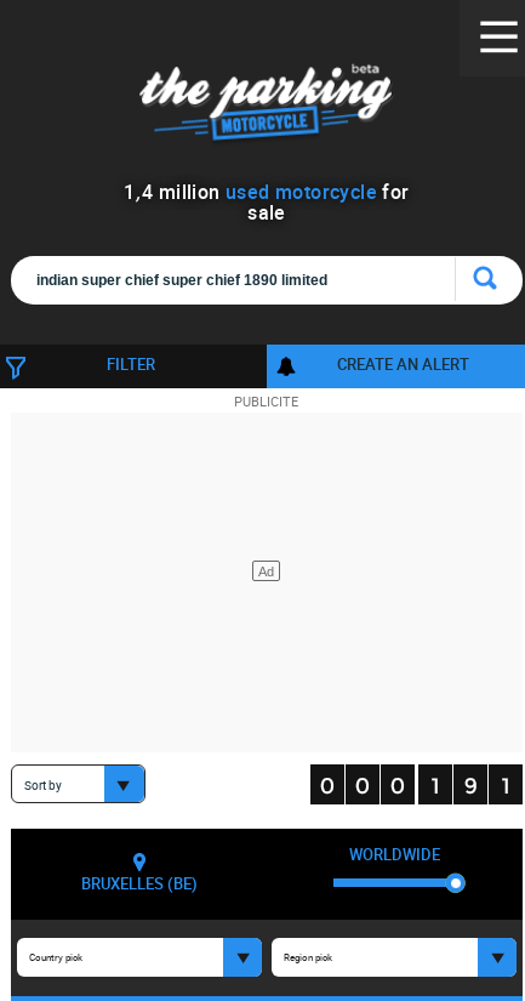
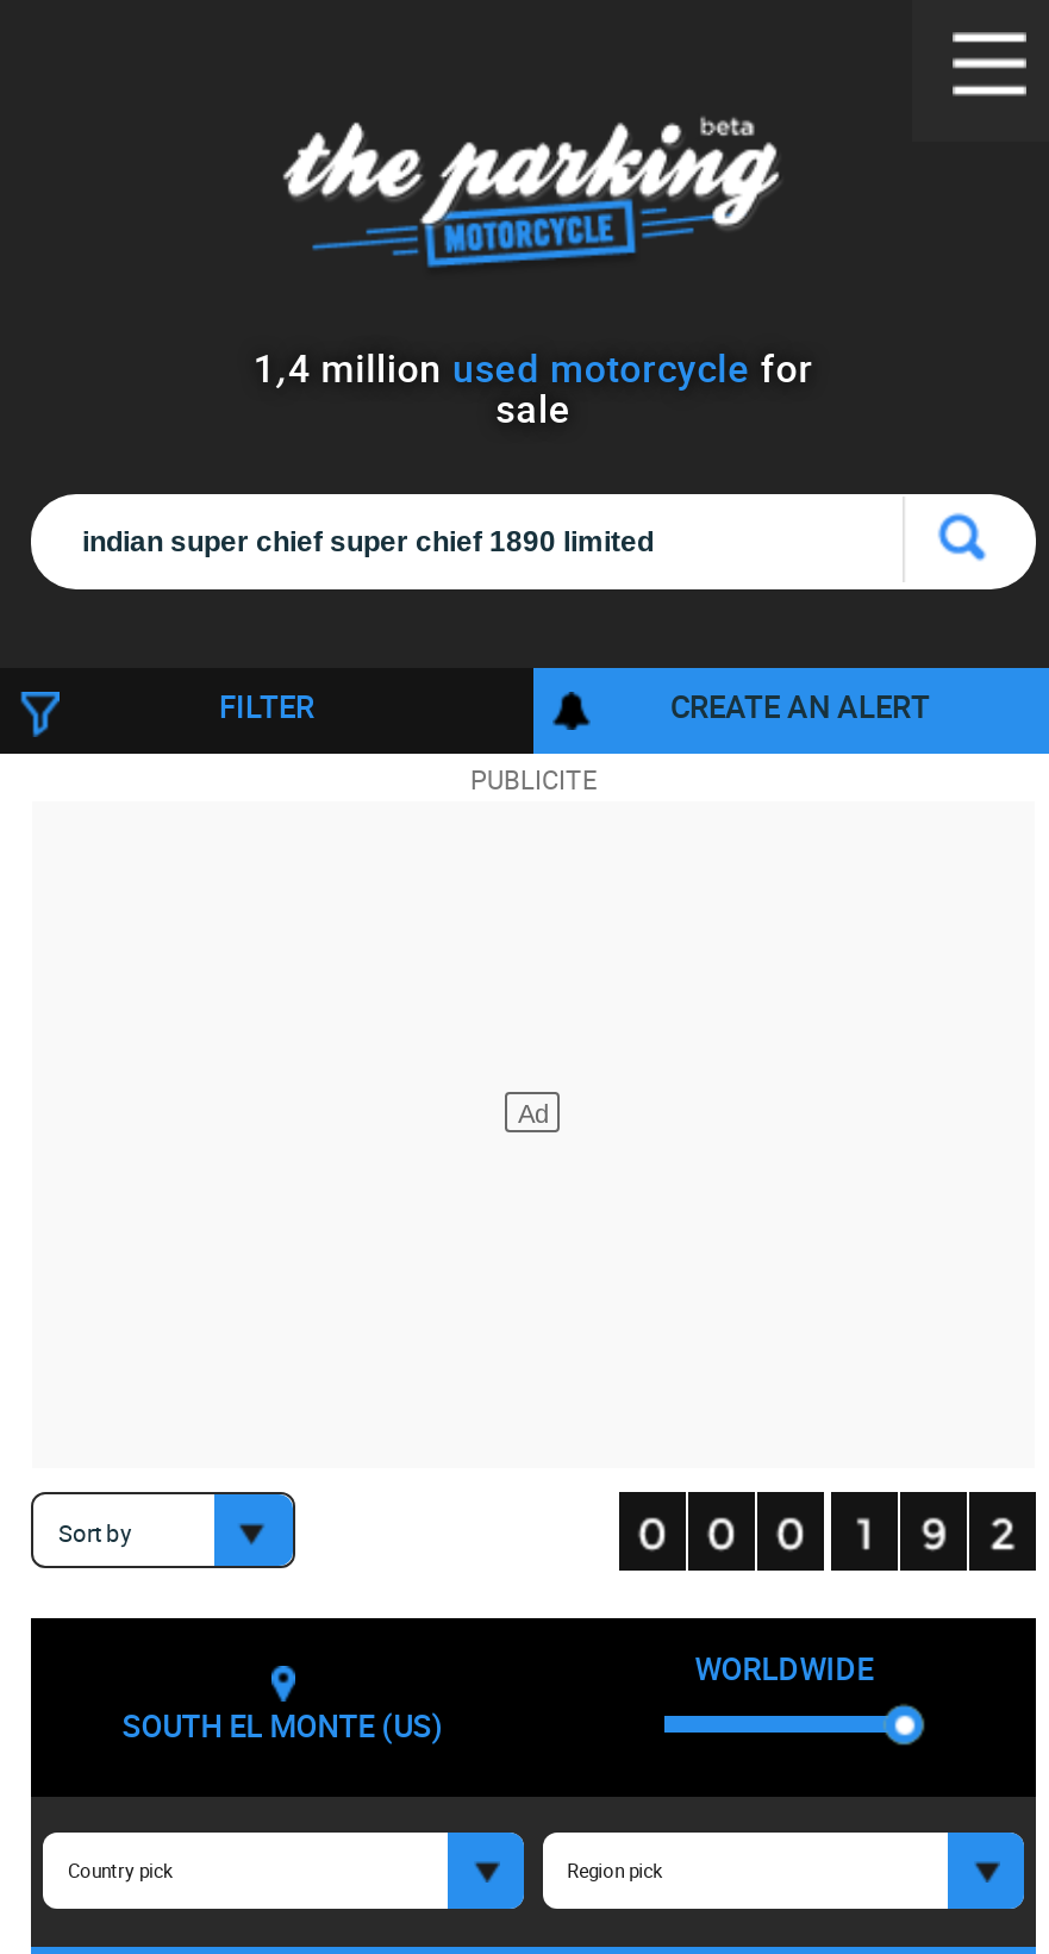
- BRUXELLES (BE)
+ SOUTH EL MONTE (US)
